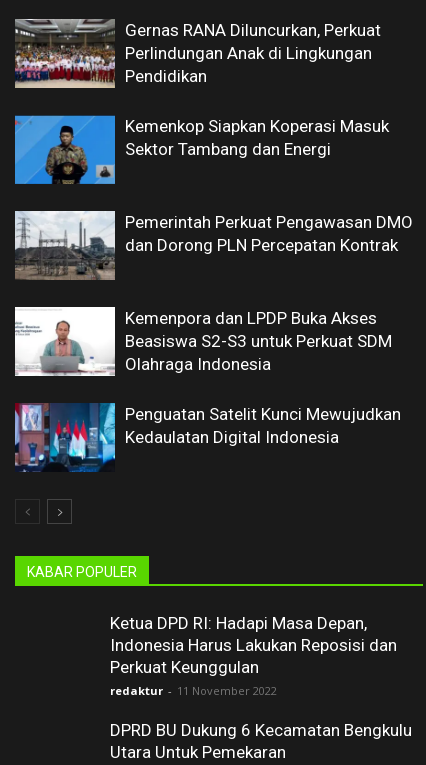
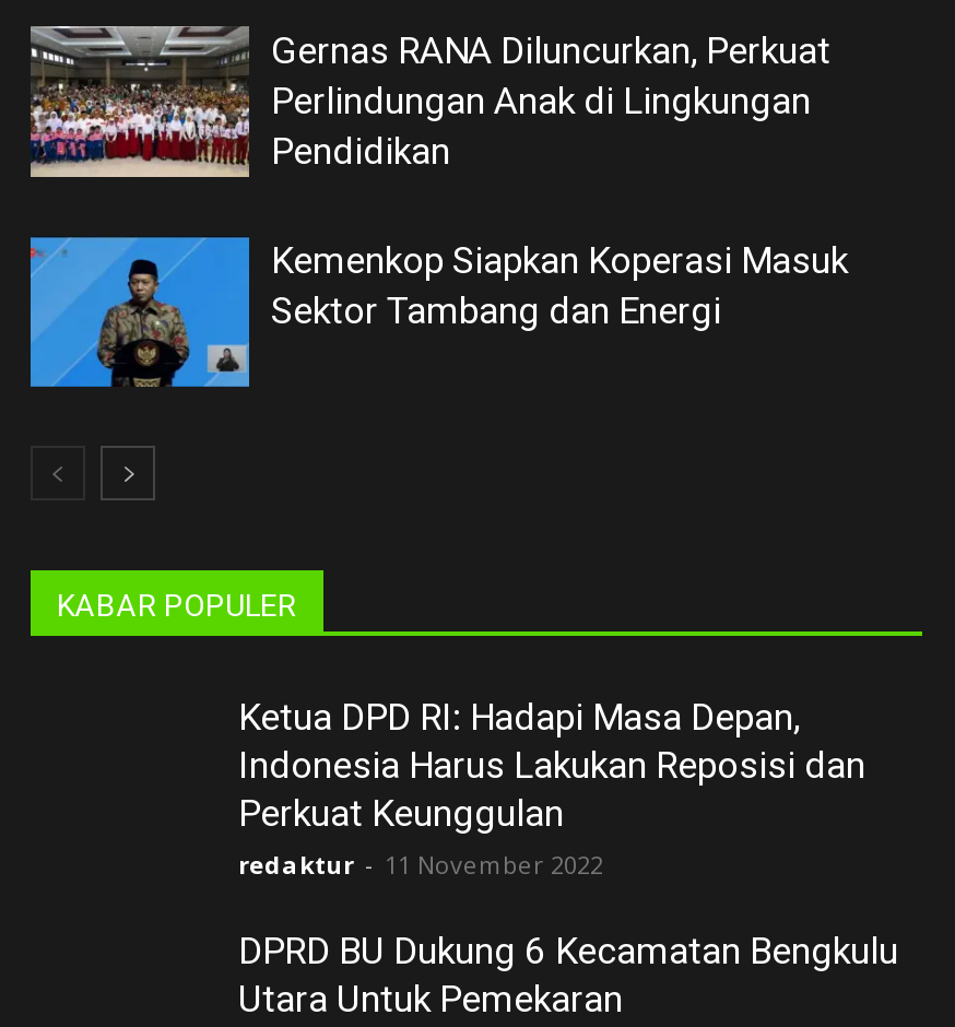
- [image]
- Pemerintah Perkuat Pengawasan DMO
- dan Dorong PLN Percepatan Kontrak

- [image]
- Kemenpora dan LPDP Buka Akses
- Beasiswa S2-S3 untuk Perkuat SDM
- Olahraga Indonesia
- Penguatan Satelit Kunci Mewujudkan
- Kedaulatan Digital Indonesia

- [image]
